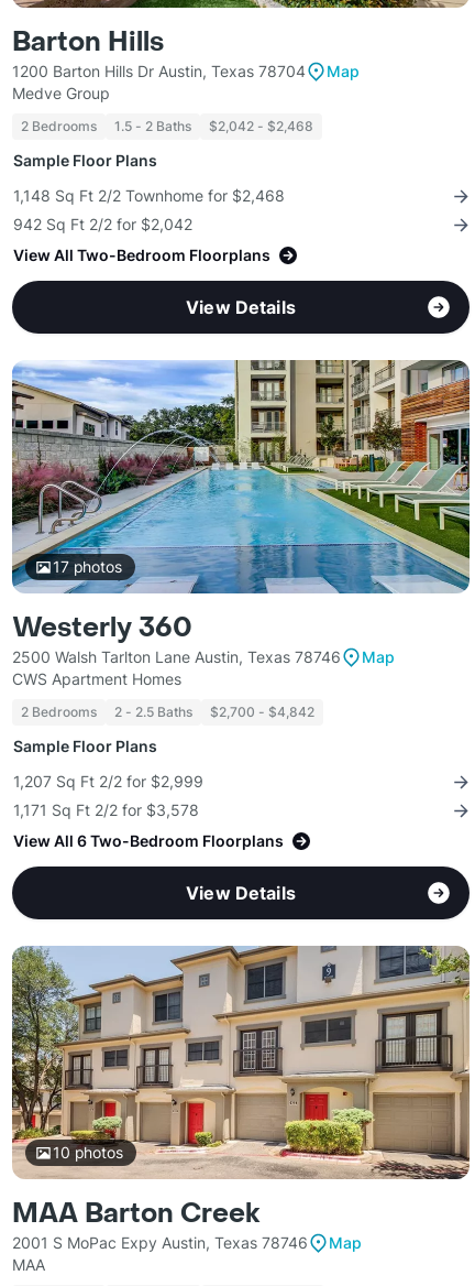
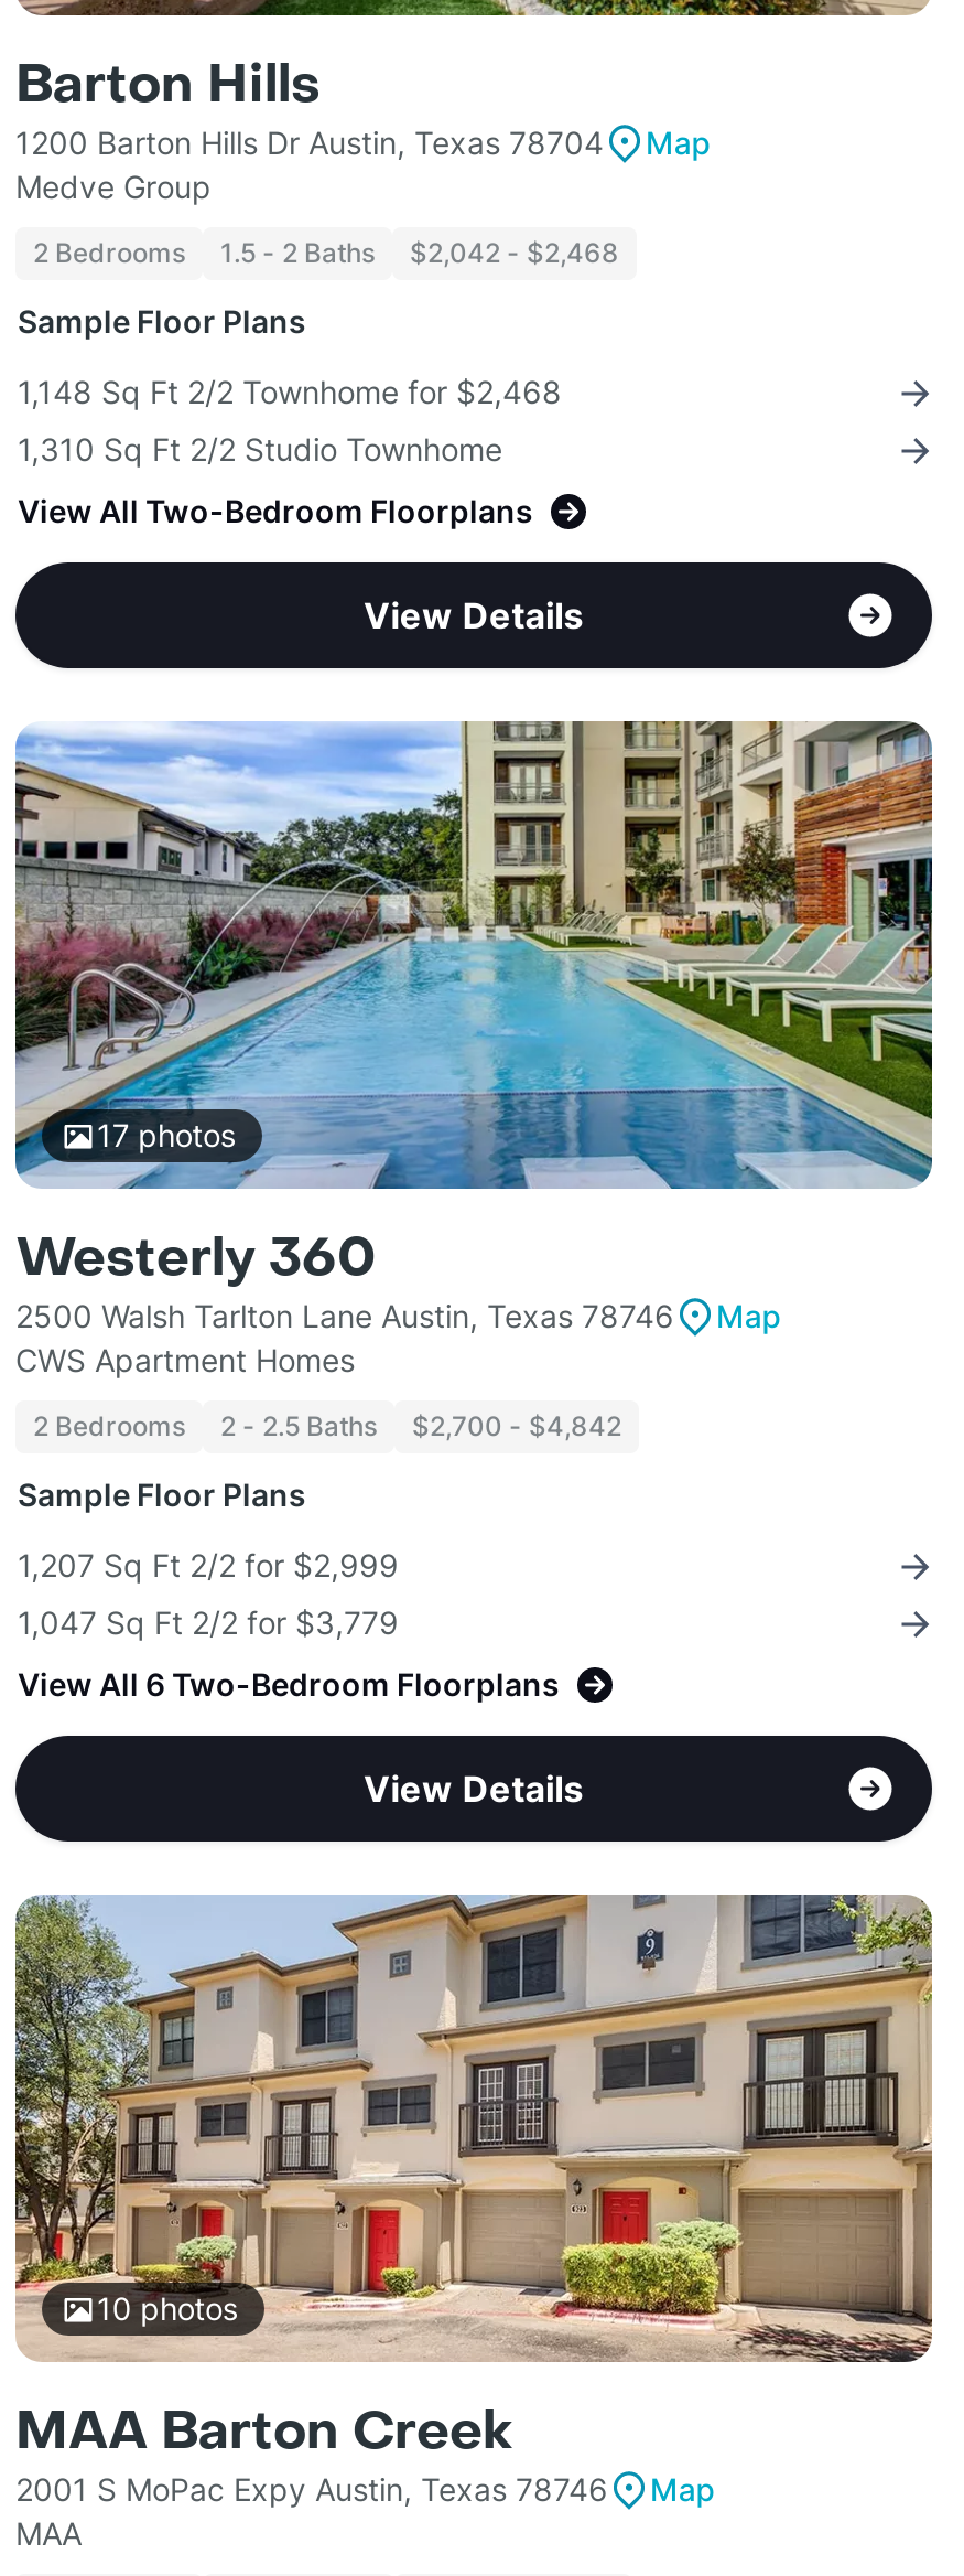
- 942 Sq Ft 2/2 for $2,042
+ 1,310 Sq Ft 2/2 Studio Townhome

- 1,171 Sq Ft 2/2 for $3,578
+ 1,047 Sq Ft 2/2 for $3,779
